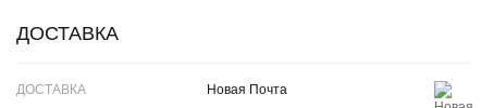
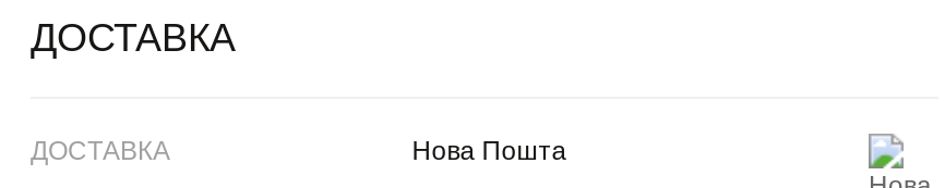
- Новая Почта
+ Нова Пошта
